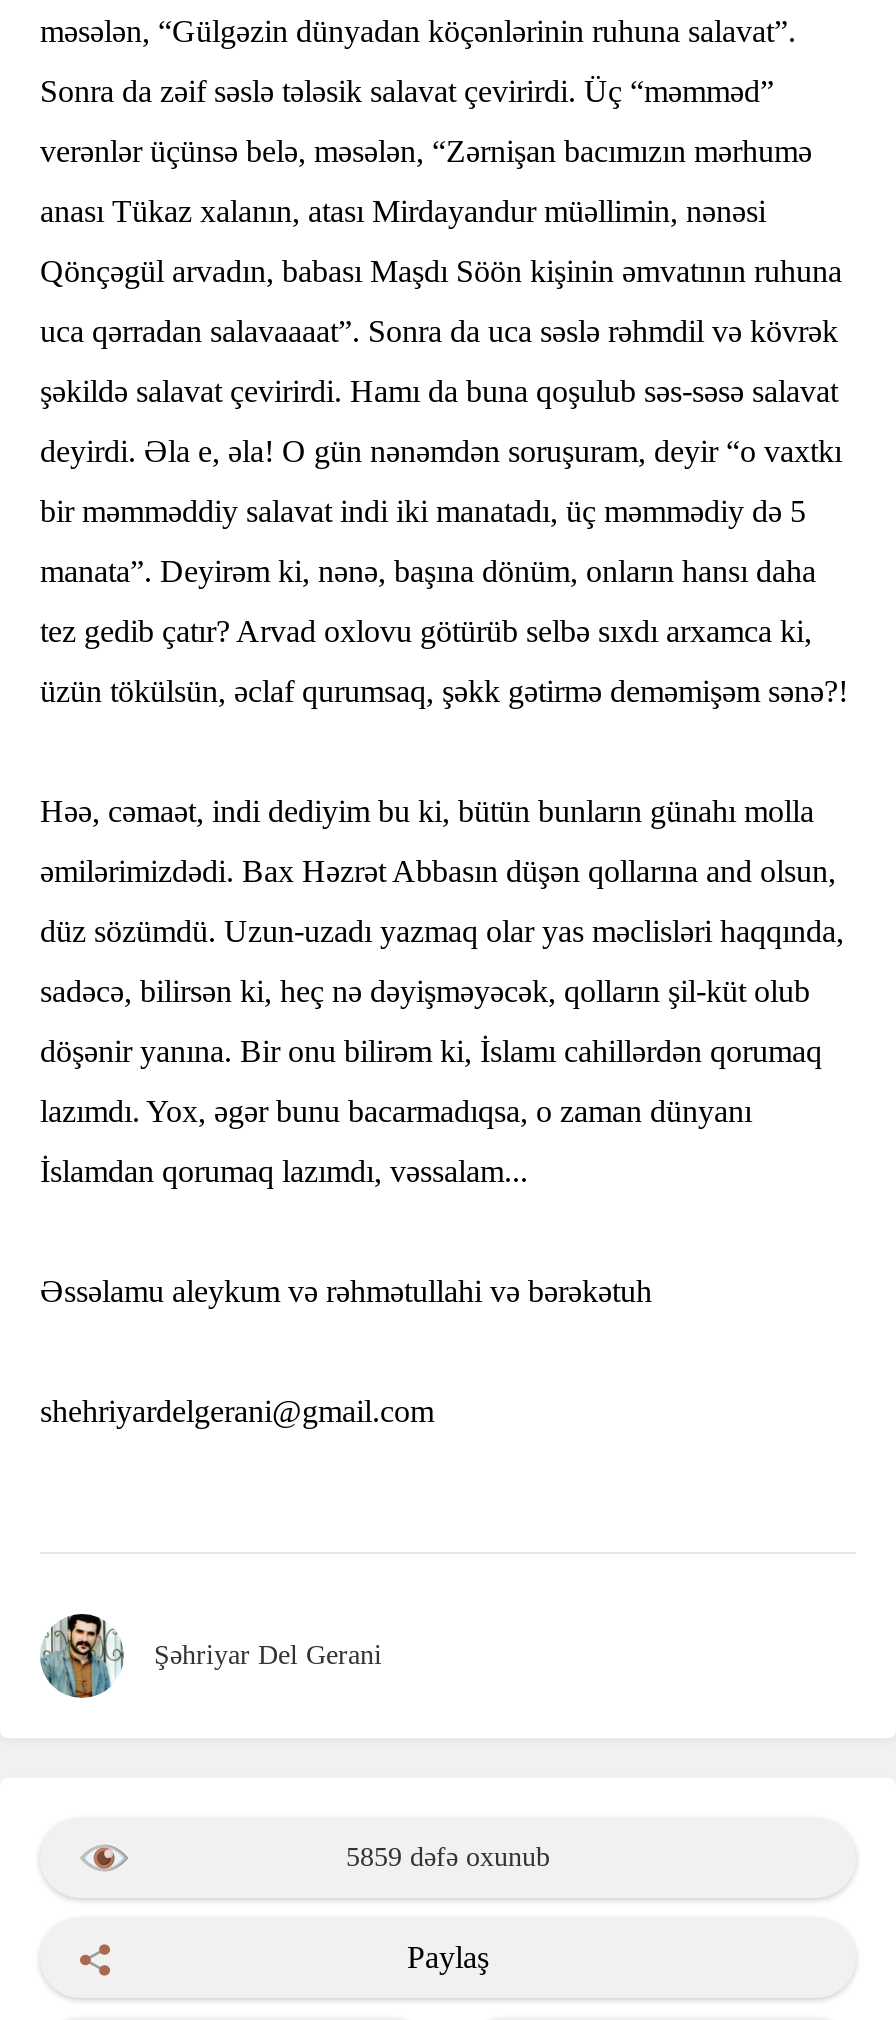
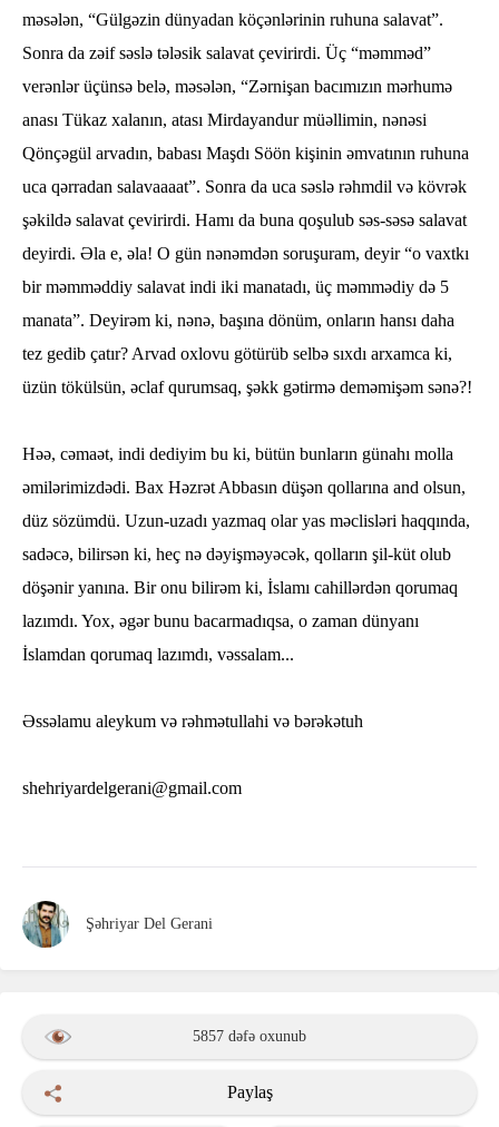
- 5859 dəfə oxunub
+ 5857 dəfə oxunub
